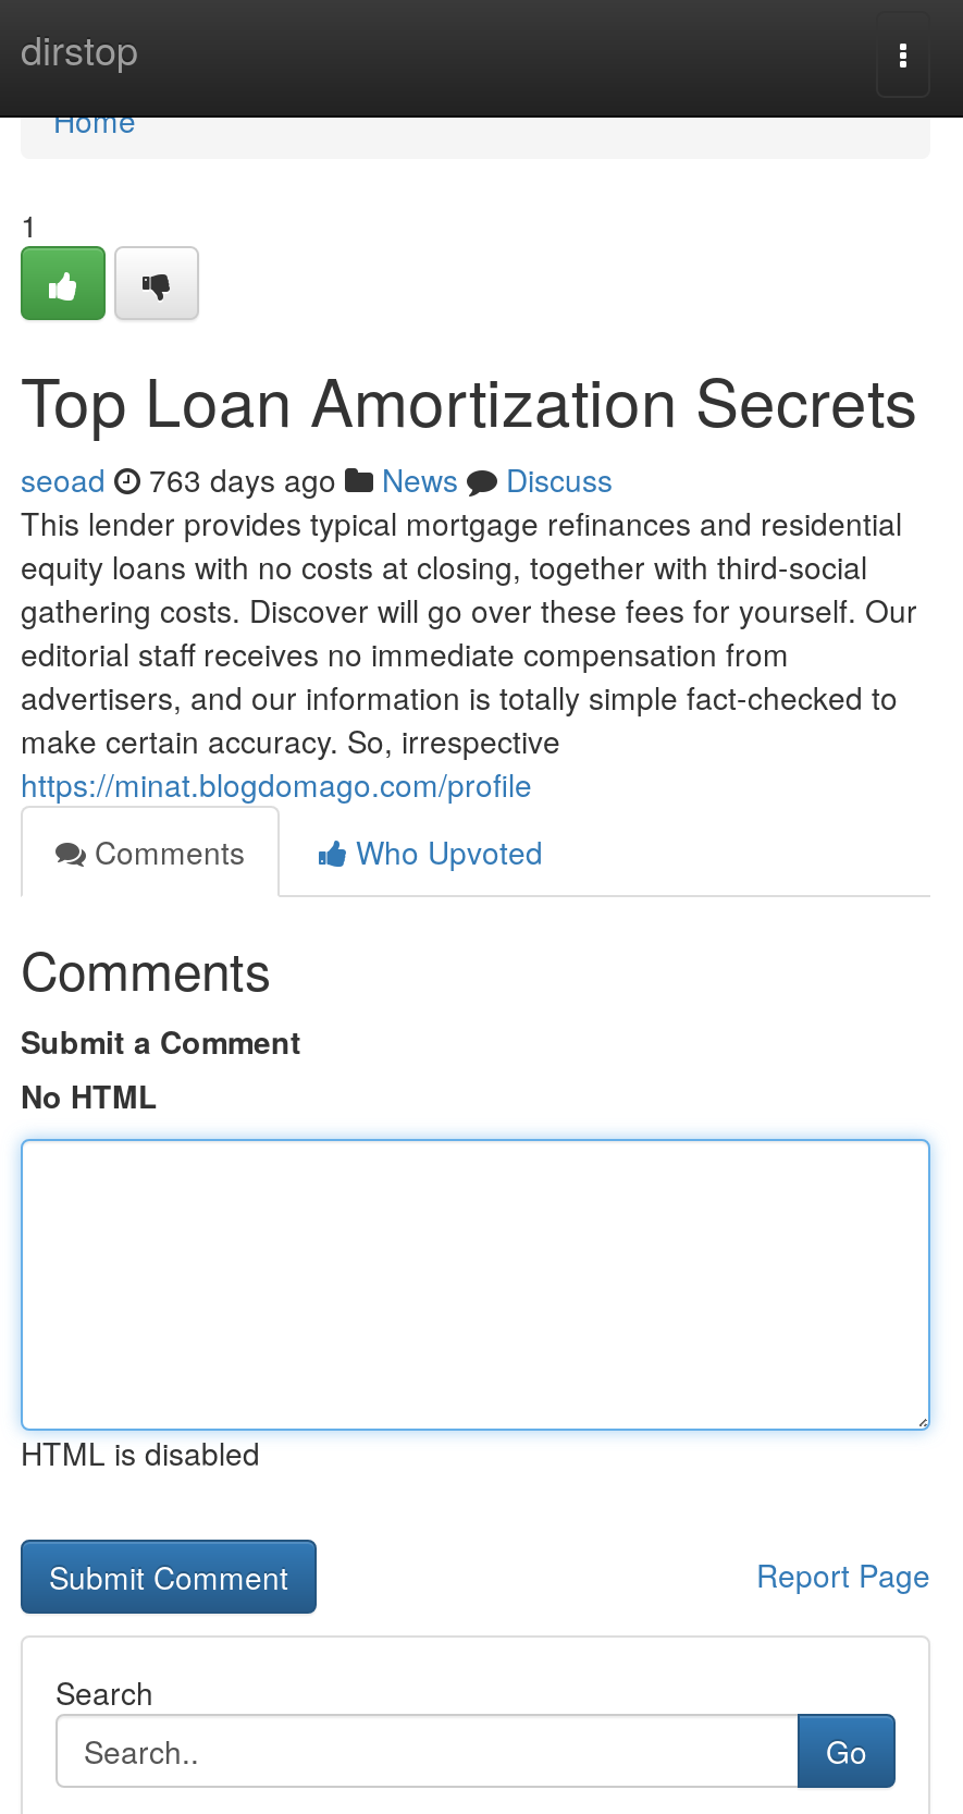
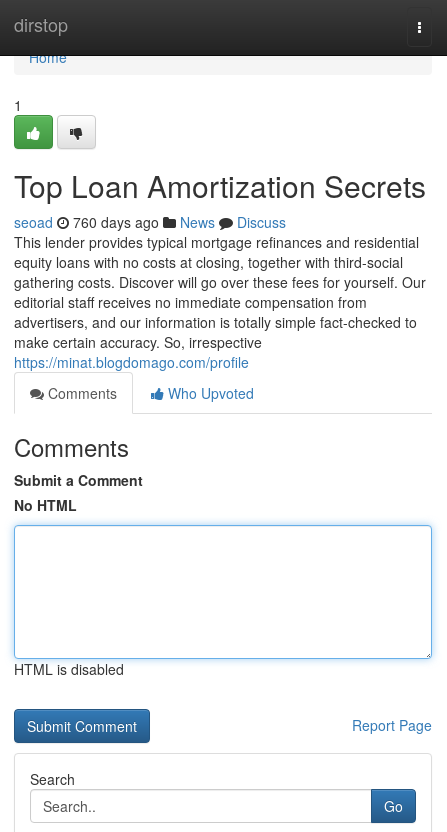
- seoad 763 days ago News Discuss
+ seoad 760 days ago News Discuss
